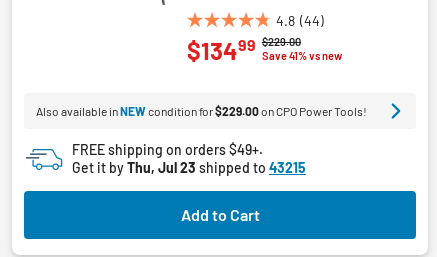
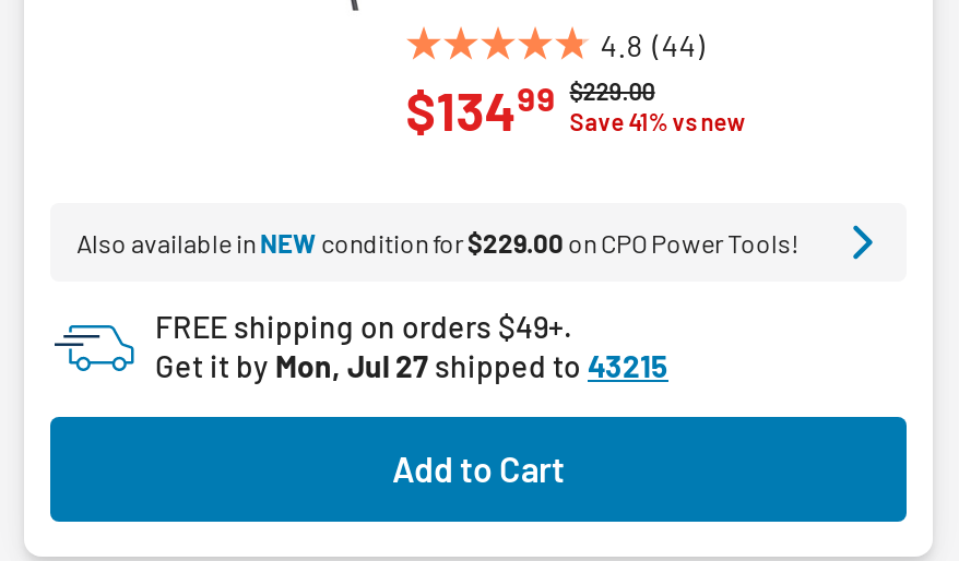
- Get it by Thu, Jul 23 shipped to 43215
+ Get it by Mon, Jul 27 shipped to 43215
